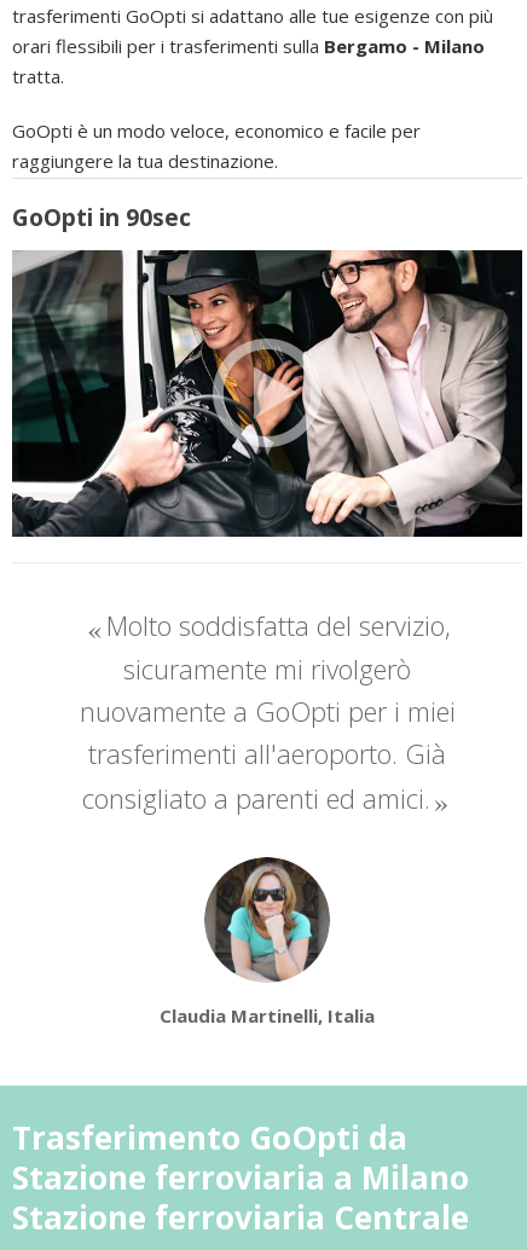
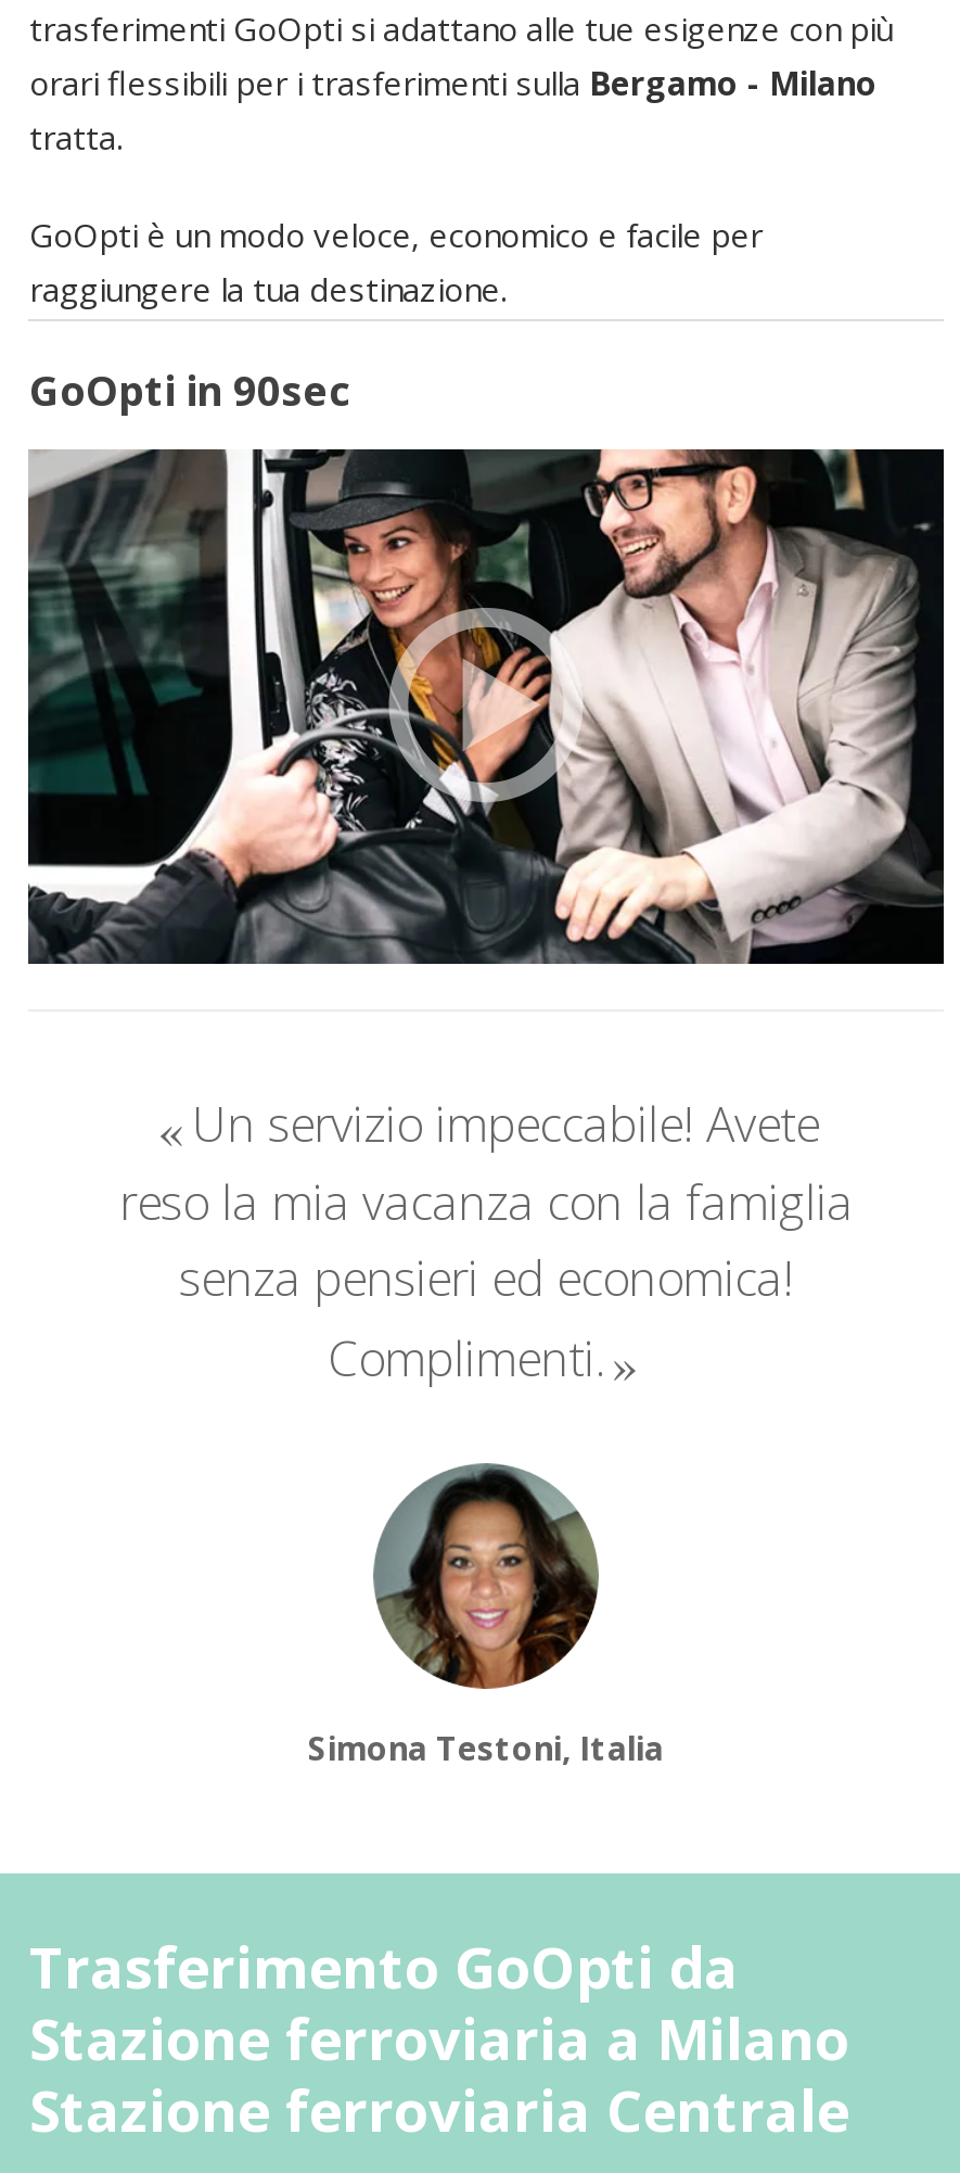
- Molto soddisfatta del servizio,
- sicuramente mi rivolgerò
- nuovamente a GoOpti per i miei
- trasferimenti all'aeroporto. Già
- consigliato a parenti ed amici.
+ Un servizio impeccabile! Avete
+ reso la mia vacanza con la famiglia
+ senza pensieri ed economica!
+ Complimenti.

- [image]
+ [image]

- Claudia Martinelli, Italia
+ Simona Testoni, Italia
